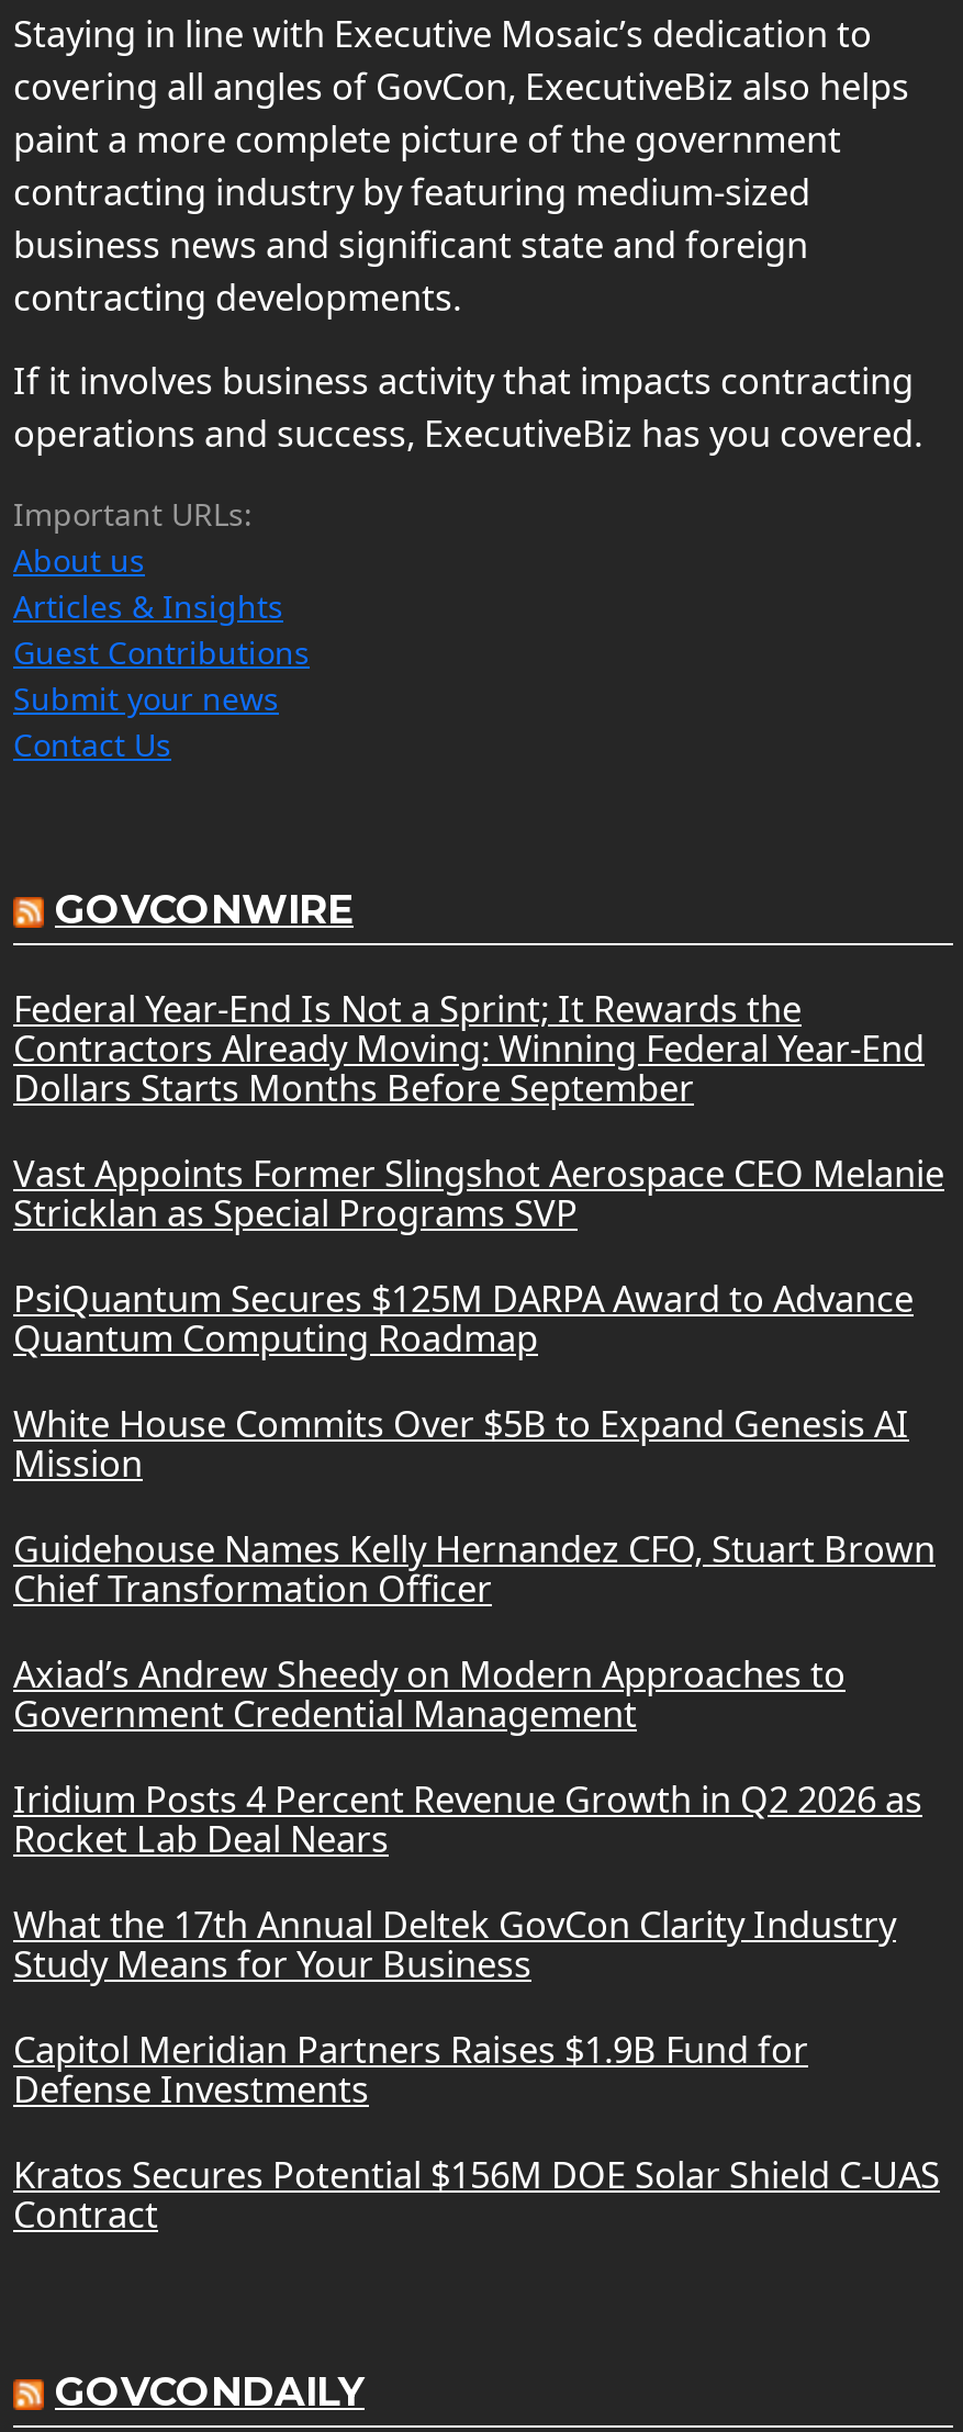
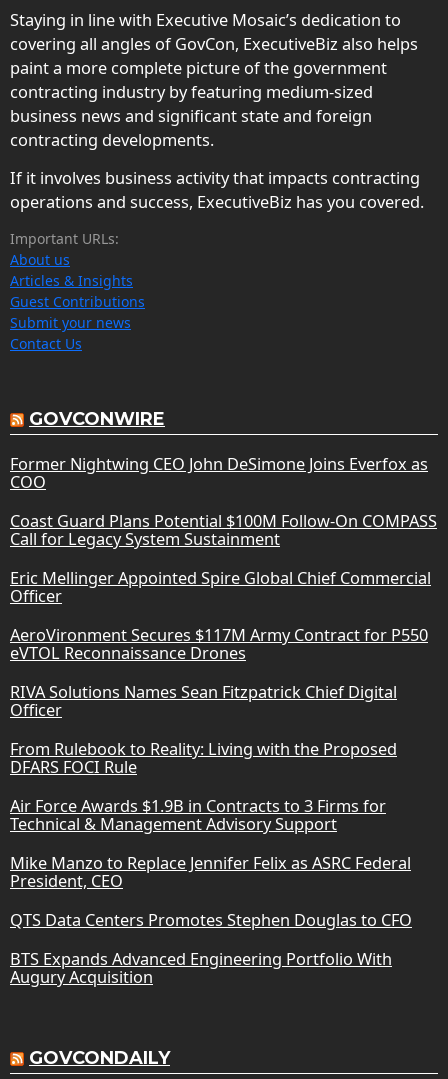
- Federal Year-End Is Not a Sprint; It Rewards the
- Contractors Already Moving: Winning Federal Year-End
- Dollars Starts Months Before September
+ Former Nightwing CEO John DeSimone Joins Everfox as
+ COO

- Vast Appoints Former Slingshot Aerospace CEO Melanie
- Stricklan as Special Programs SVP
+ Coast Guard Plans Potential $100M Follow-On COMPASS
+ Call for Legacy System Sustainment

- PsiQuantum Secures $125M DARPA Award to Advance
- Quantum Computing Roadmap
+ Eric Mellinger Appointed Spire Global Chief Commercial
+ Officer

- White House Commits Over $5B to Expand Genesis AI
- Mission
+ AeroVironment Secures $117M Army Contract for P550
+ eVTOL Reconnaissance Drones

- Guidehouse Names Kelly Hernandez CFO, Stuart Brown
- Chief Transformation Officer
+ RIVA Solutions Names Sean Fitzpatrick Chief Digital
+ Officer

- Axiad’s Andrew Sheedy on Modern Approaches to
- Government Credential Management
+ From Rulebook to Reality: Living with the Proposed
+ DFARS FOCI Rule

- Iridium Posts 4 Percent Revenue Growth in Q2 2026 as
- Rocket Lab Deal Nears
+ Air Force Awards $1.9B in Contracts to 3 Firms for
+ Technical & Management Advisory Support

- What the 17th Annual Deltek GovCon Clarity Industry
- Study Means for Your Business
+ Mike Manzo to Replace Jennifer Felix as ASRC Federal
+ President, CEO

- Capitol Meridian Partners Raises $1.9B Fund for
- Defense Investments
+ QTS Data Centers Promotes Stephen Douglas to CFO

- Kratos Secures Potential $156M DOE Solar Shield C-UAS
- Contract
+ BTS Expands Advanced Engineering Portfolio With
+ Augury Acquisition
